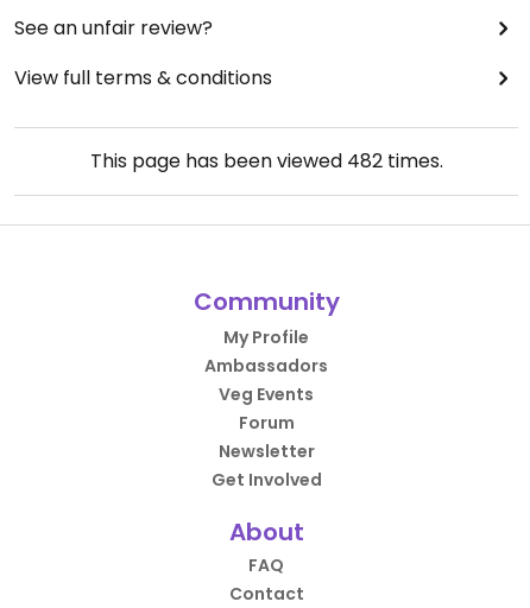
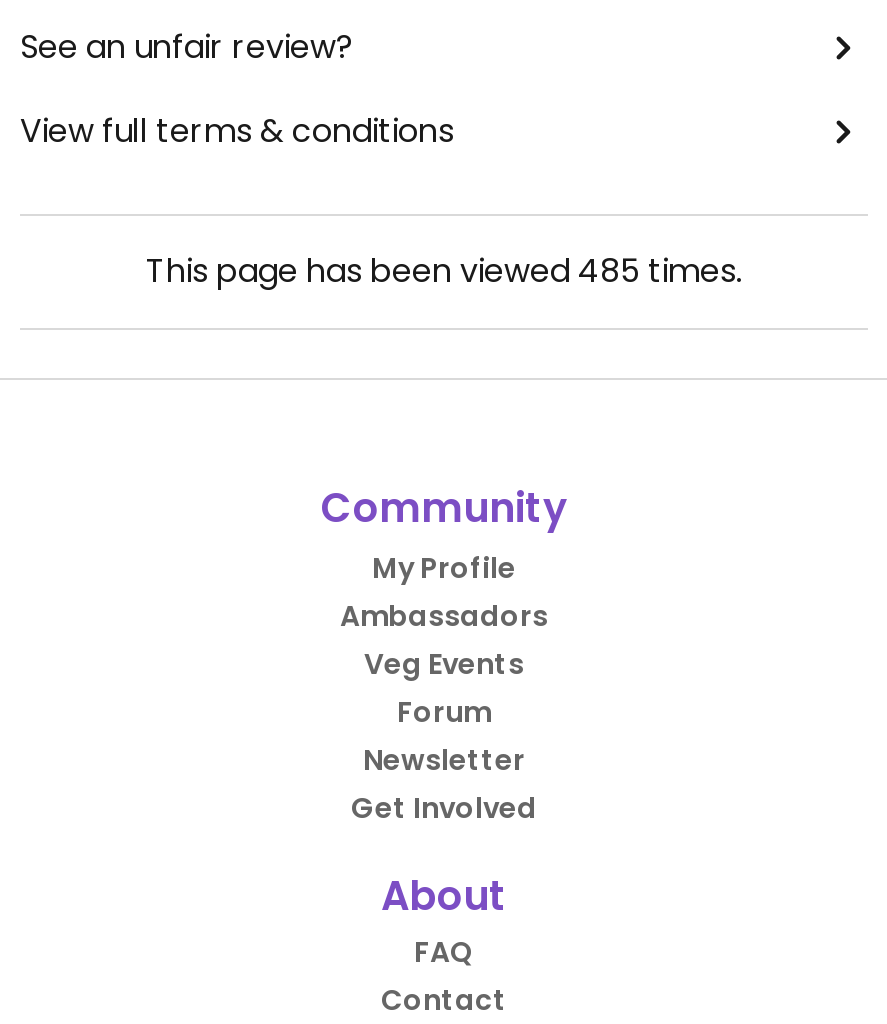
- This page has been viewed 482 times.
+ This page has been viewed 485 times.
